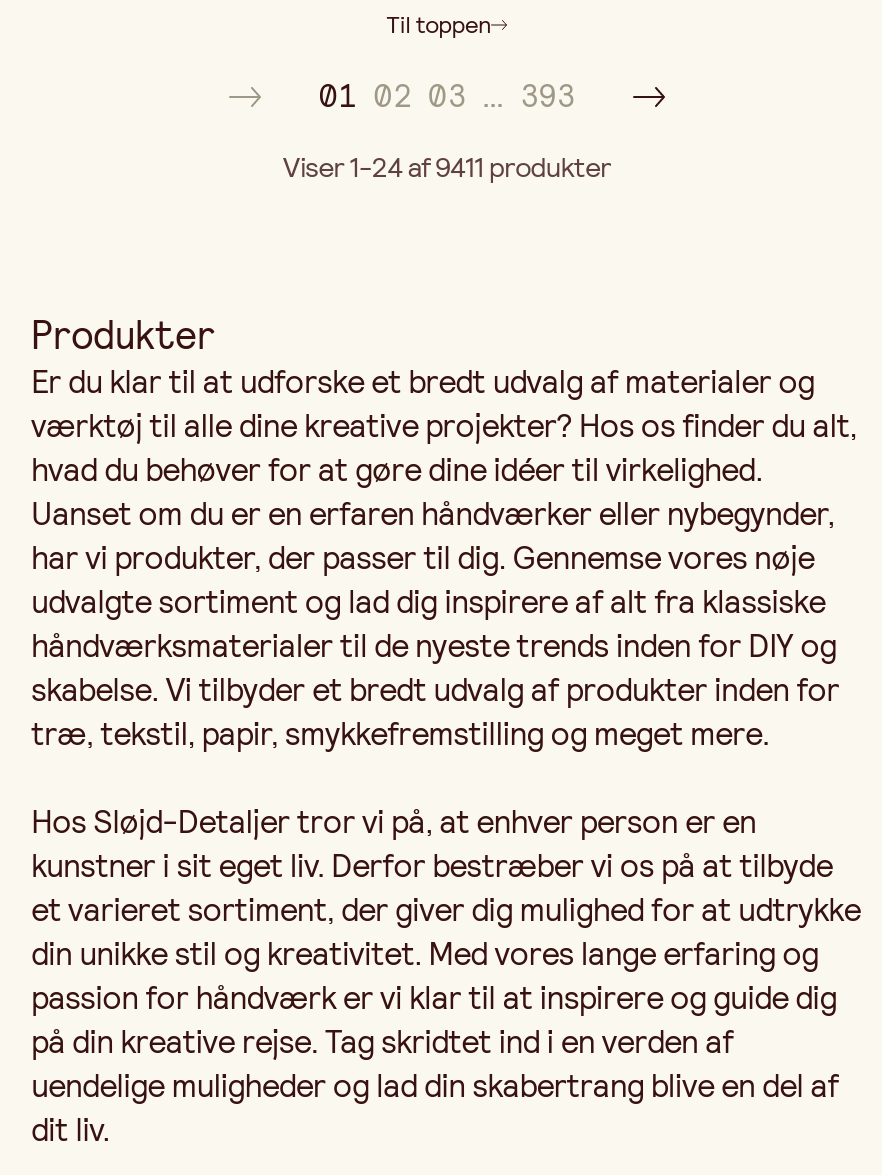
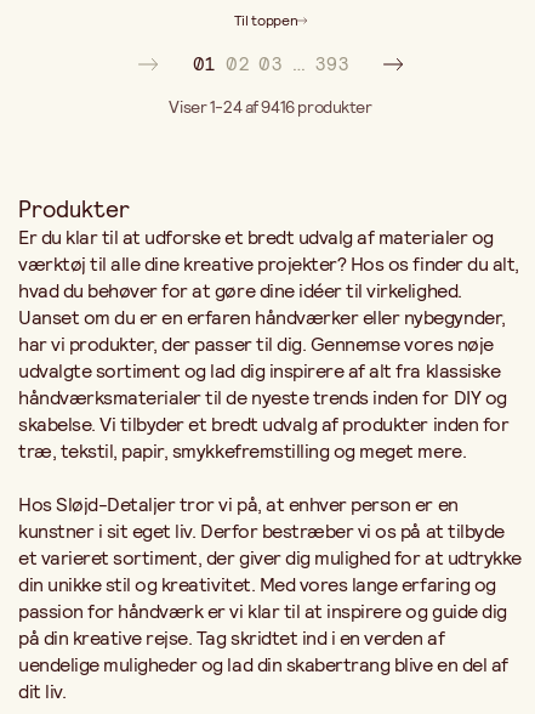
- Viser 1-24 af 9411 produkter
+ Viser 1-24 af 9416 produkter
